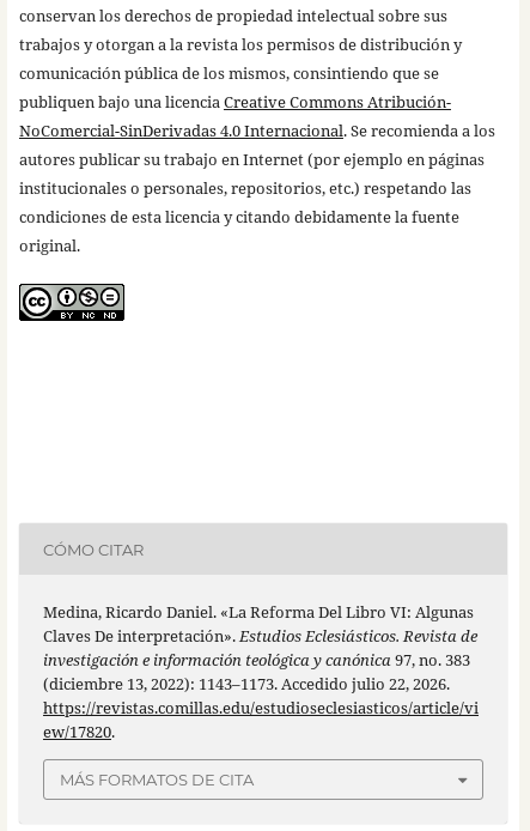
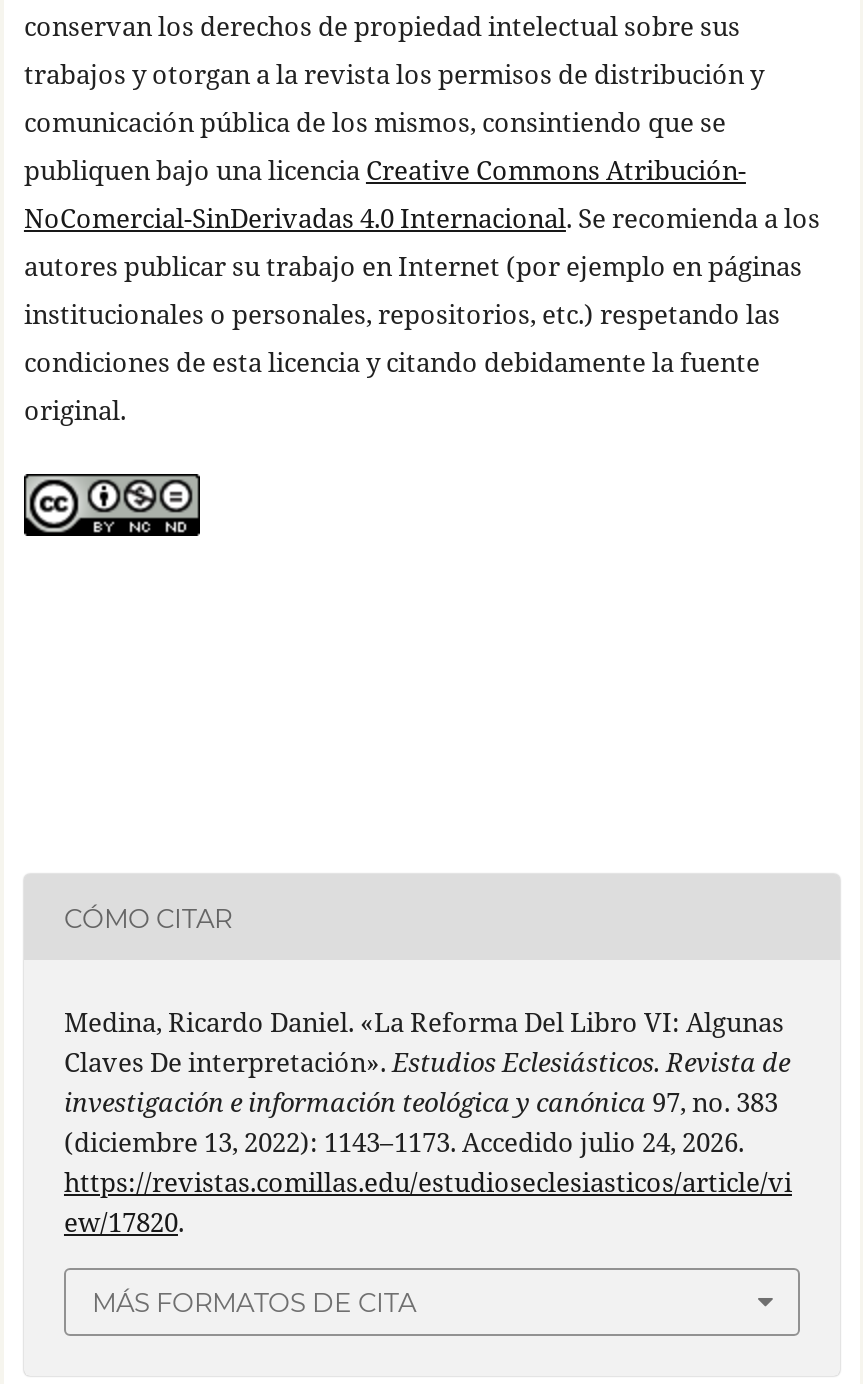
- (diciembre 13, 2022): 1143–1173. Accedido julio 22, 2026.
+ (diciembre 13, 2022): 1143–1173. Accedido julio 24, 2026.
